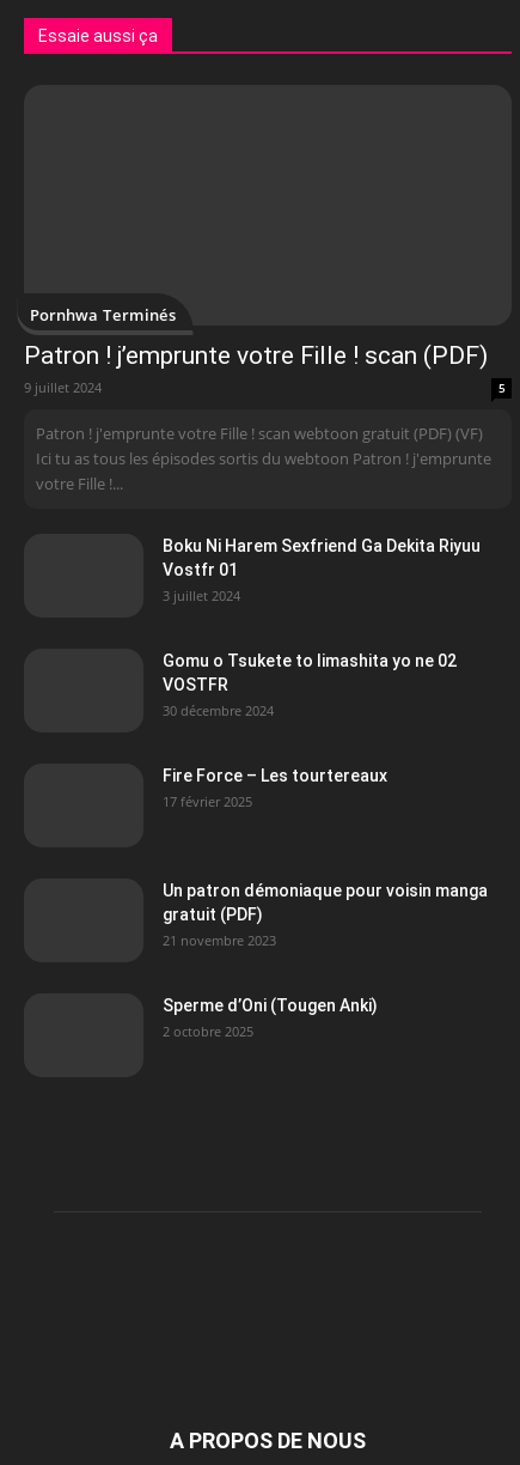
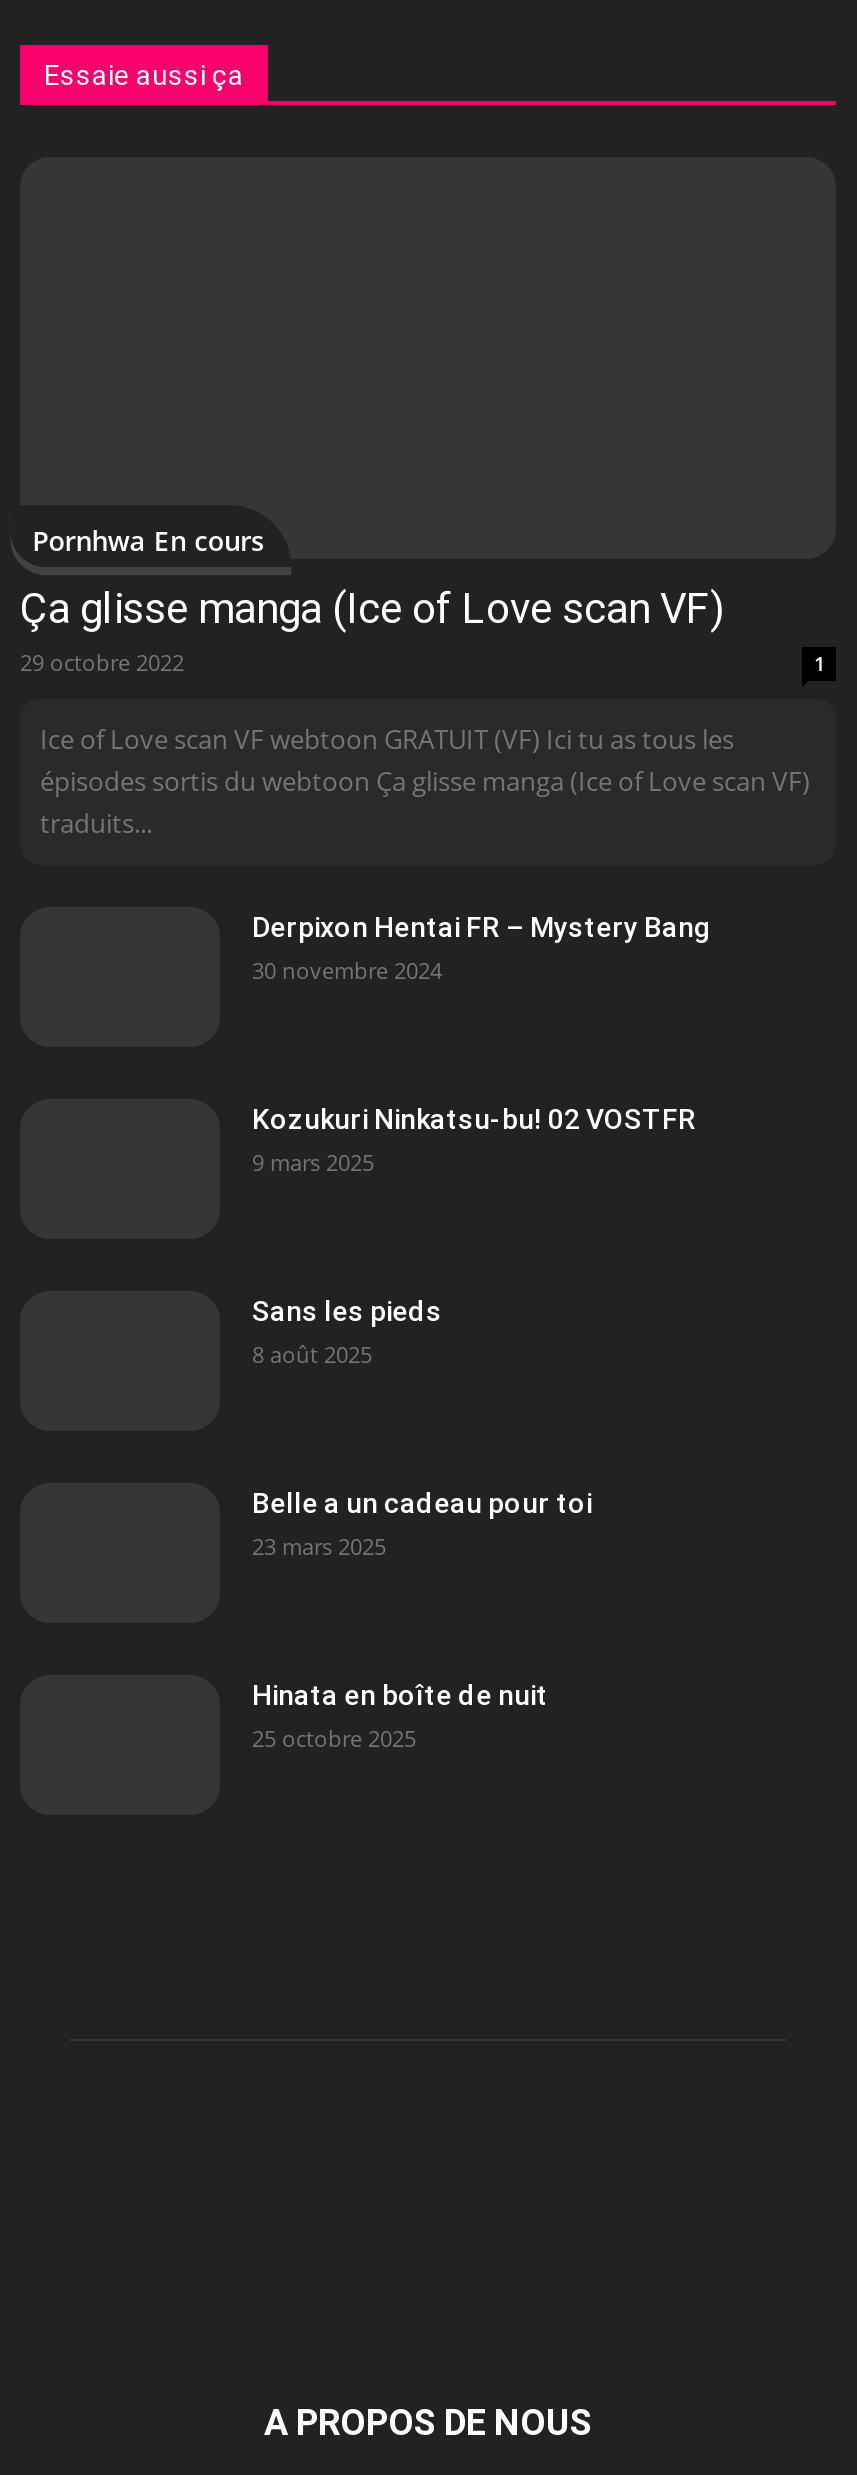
- Pornhwa Terminés
+ Pornhwa En cours

- Patron ! j’emprunte votre Fille ! scan (PDF)
- 9 juillet 2024
- 5
+ Ça glisse manga (Ice of Love scan VF)
+ 29 octobre 2022
+ 1

- Patron ! j'emprunte votre Fille ! scan webtoon gratuit (PDF) (VF)
- Ici tu as tous les épisodes sortis du webtoon Patron ! j'emprunte
- votre Fille !...
+ Ice of Love scan VF webtoon GRATUIT (VF) Ici tu as tous les
+ épisodes sortis du webtoon Ça glisse manga (Ice of Love scan VF)
+ traduits...

- Boku Ni Harem Sexfriend Ga Dekita Riyuu
- Vostfr 01
- 3 juillet 2024
+ Derpixon Hentai FR – Mystery Bang
+ 30 novembre 2024

- Gomu o Tsukete to Iimashita yo ne 02
- VOSTFR
- 30 décembre 2024
+ Kozukuri Ninkatsu-bu! 02 VOSTFR
+ 9 mars 2025

- Fire Force – Les tourtereaux
- 17 février 2025
+ Sans les pieds
+ 8 août 2025

- Un patron démoniaque pour voisin manga
- gratuit (PDF)
- 21 novembre 2023
+ Belle a un cadeau pour toi
+ 23 mars 2025

- Sperme d’Oni (Tougen Anki)
- 2 octobre 2025
+ Hinata en boîte de nuit
+ 25 octobre 2025
